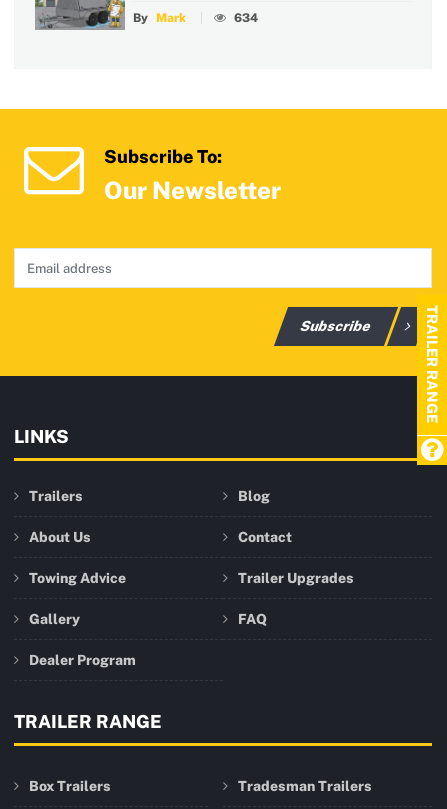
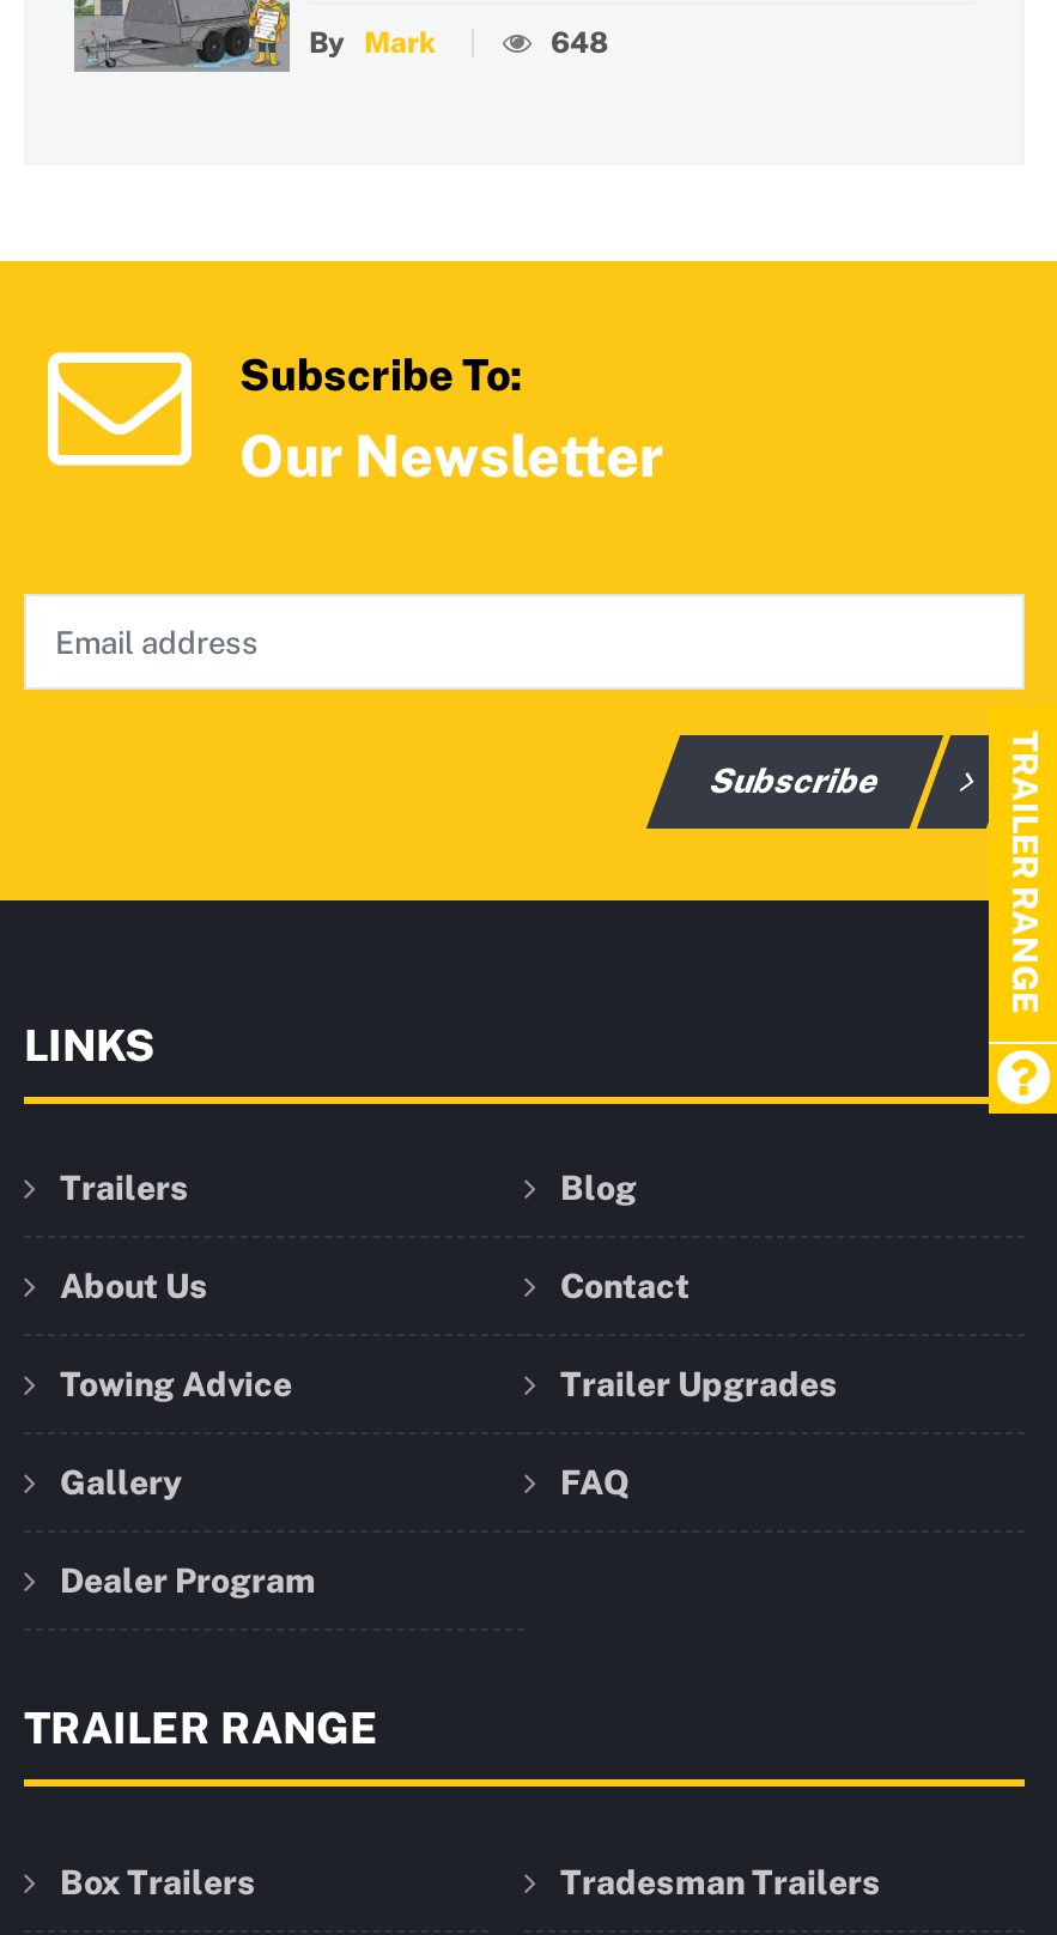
- 634
+ 648
